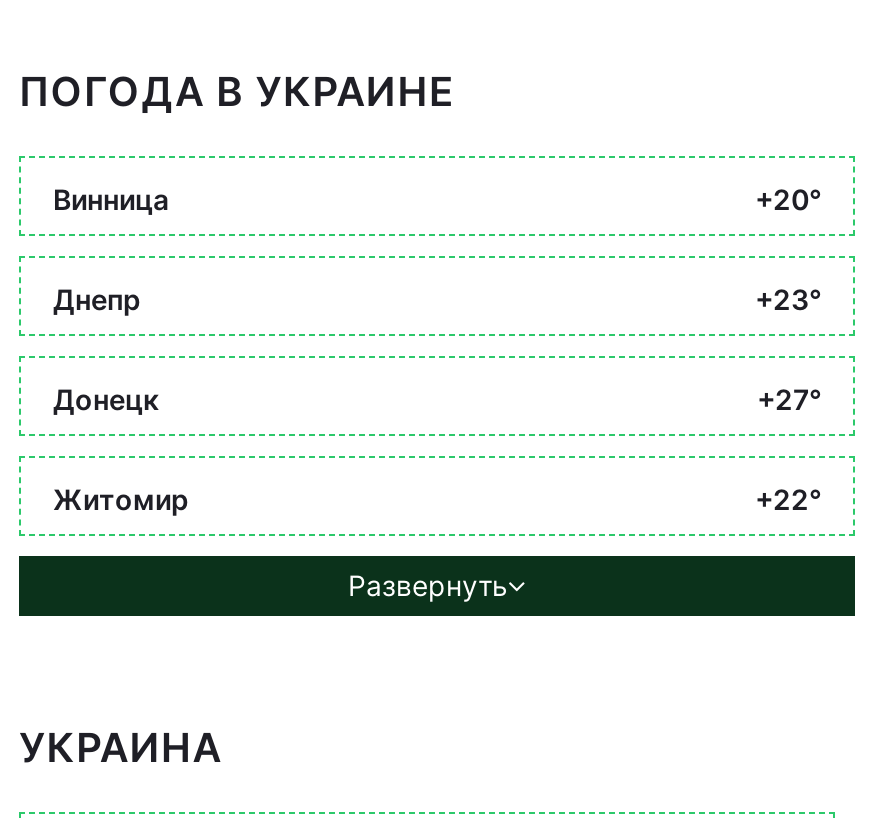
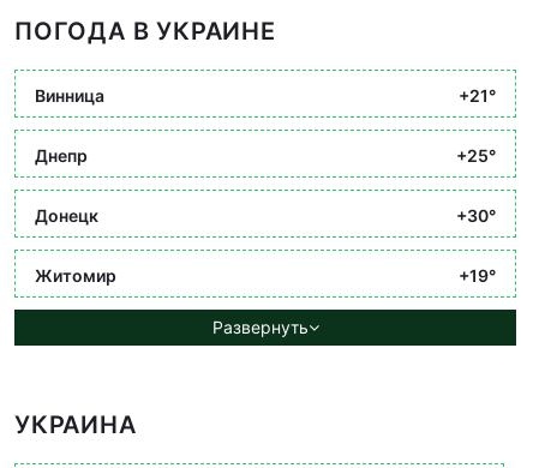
- +20°
+ +21°

- +23°
+ +25°

- +27°
+ +30°

- +22°
+ +19°
